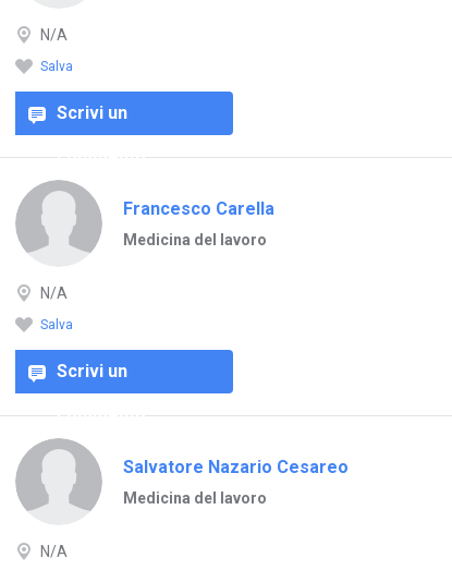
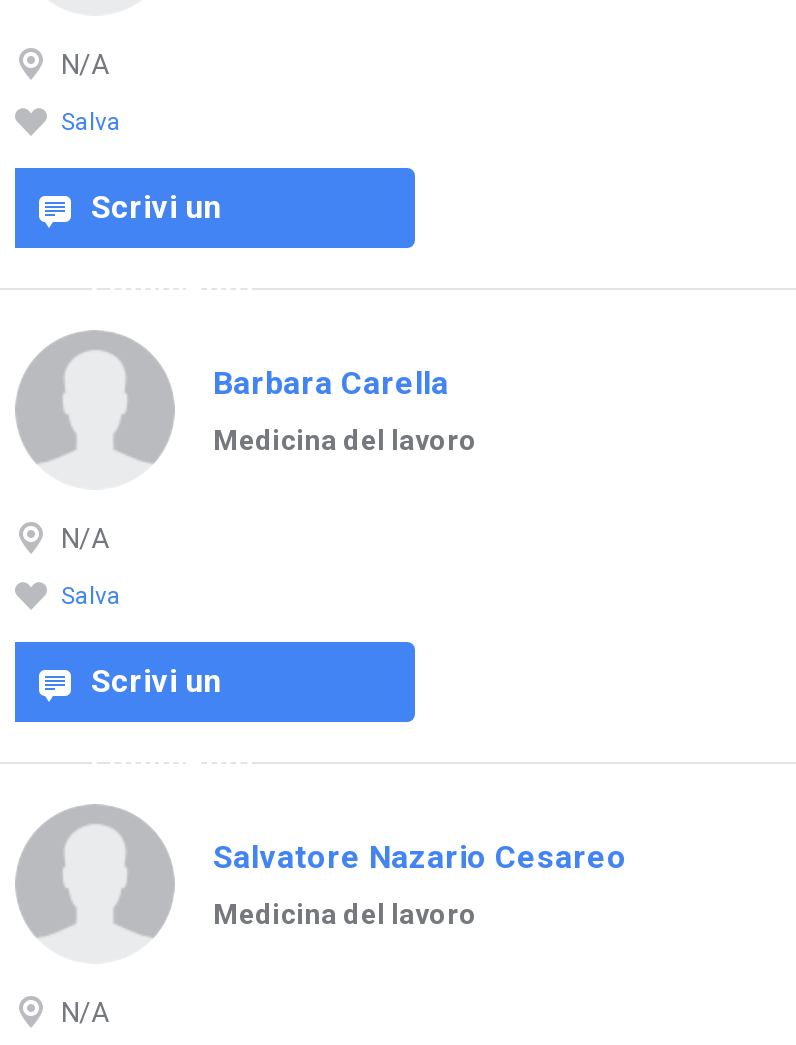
- Francesco Carella
+ Barbara Carella
